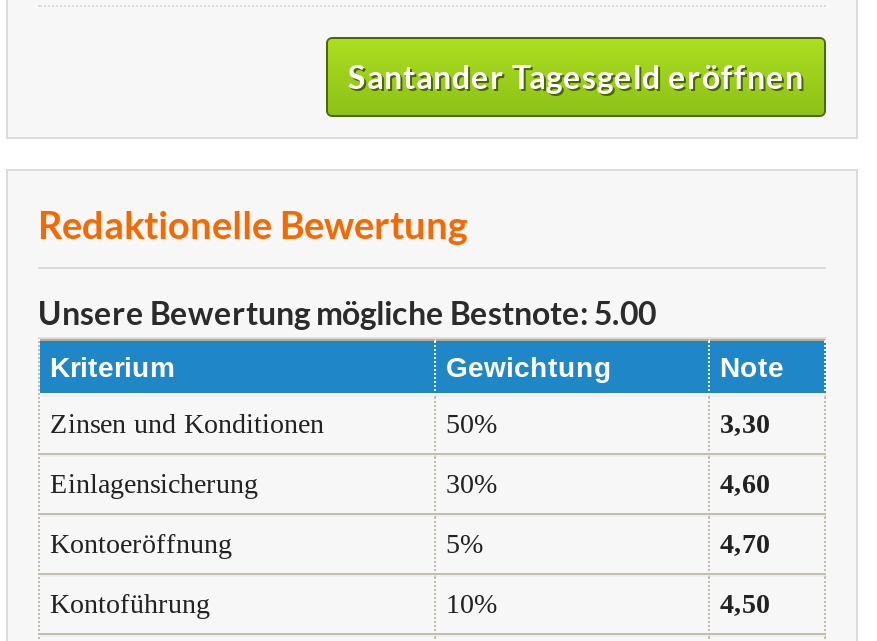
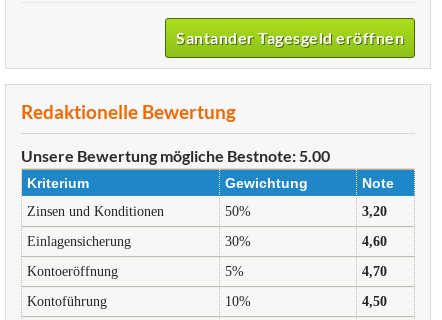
- 3,30
+ 3,20
